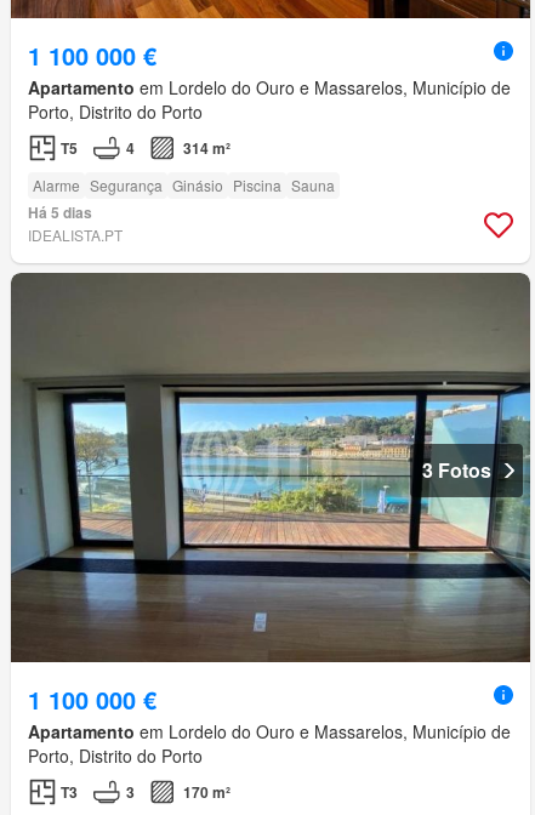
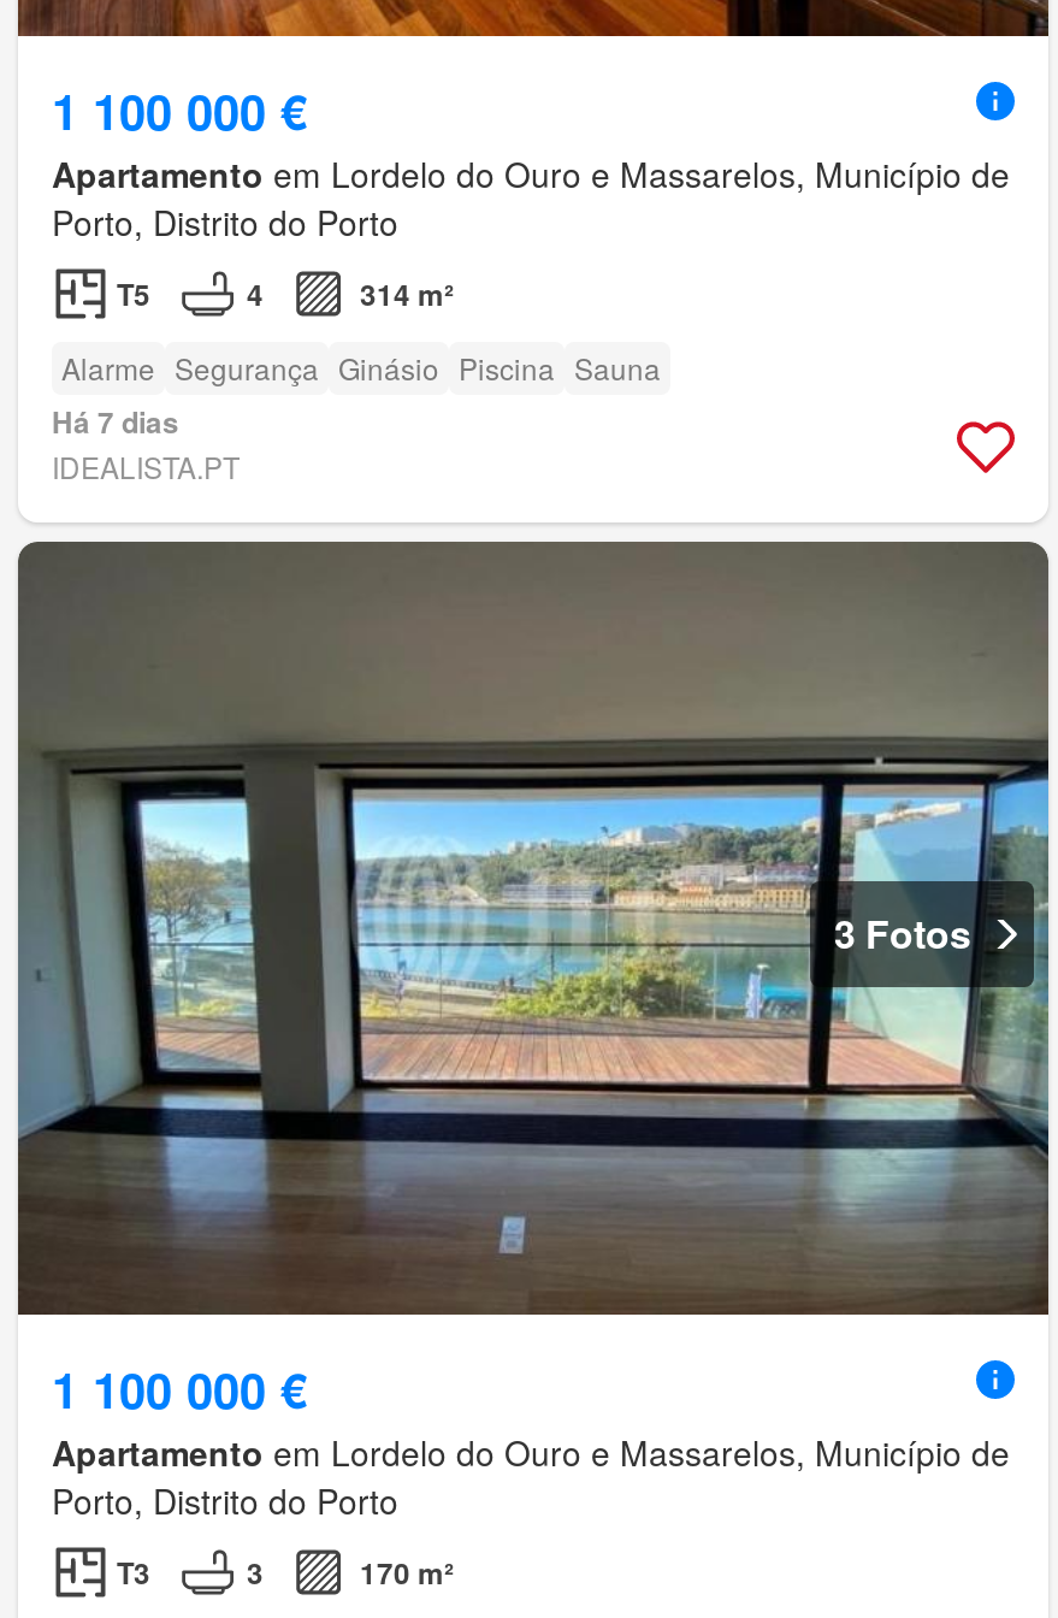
- Há 5 dias
+ Há 7 dias
